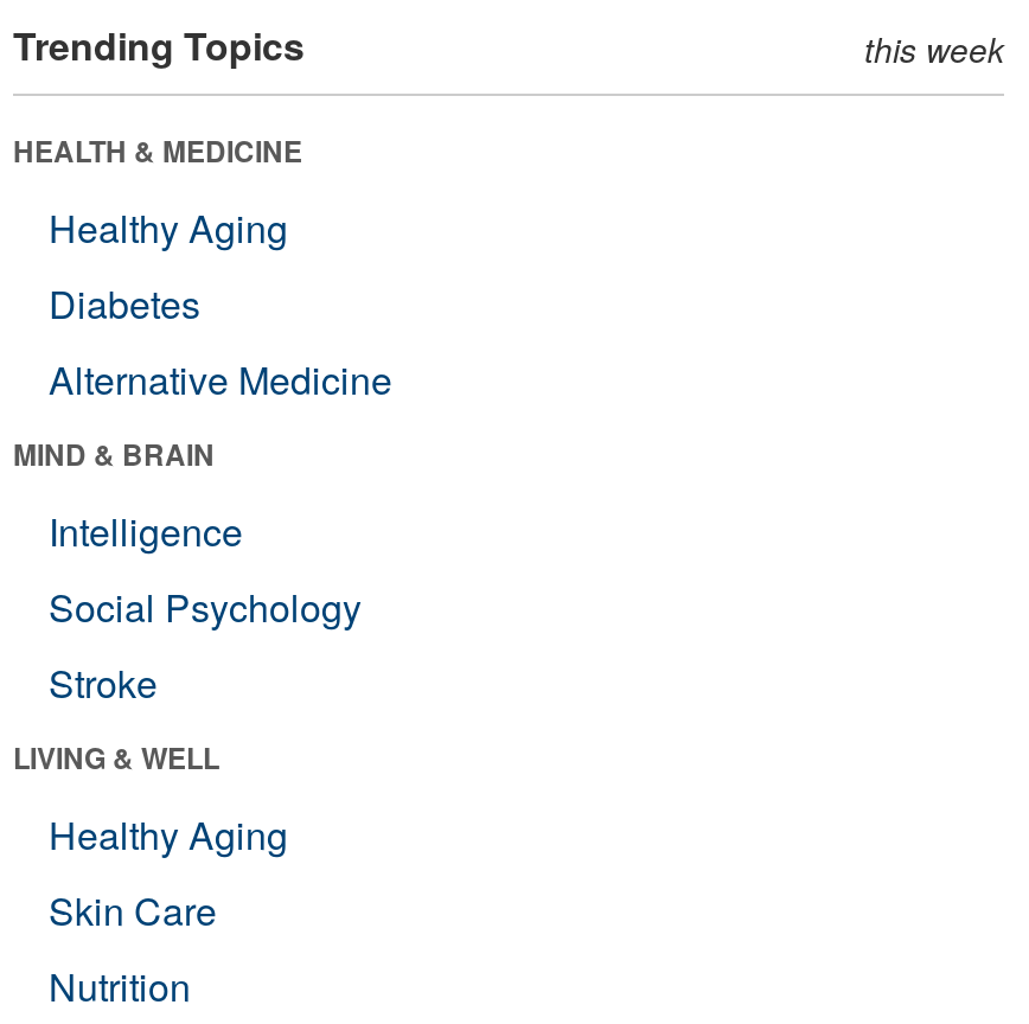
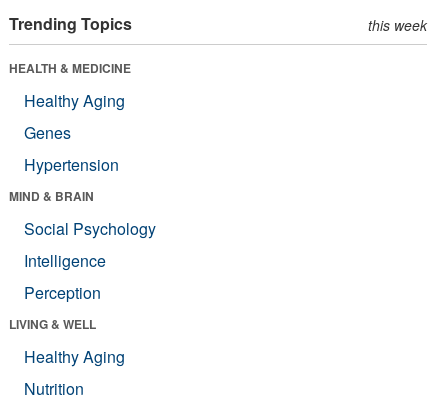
- Diabetes
- Alternative Medicine
+ Genes
+ Hypertension

moved down: Intelligence

- Stroke
+ Perception

- Skin Care
